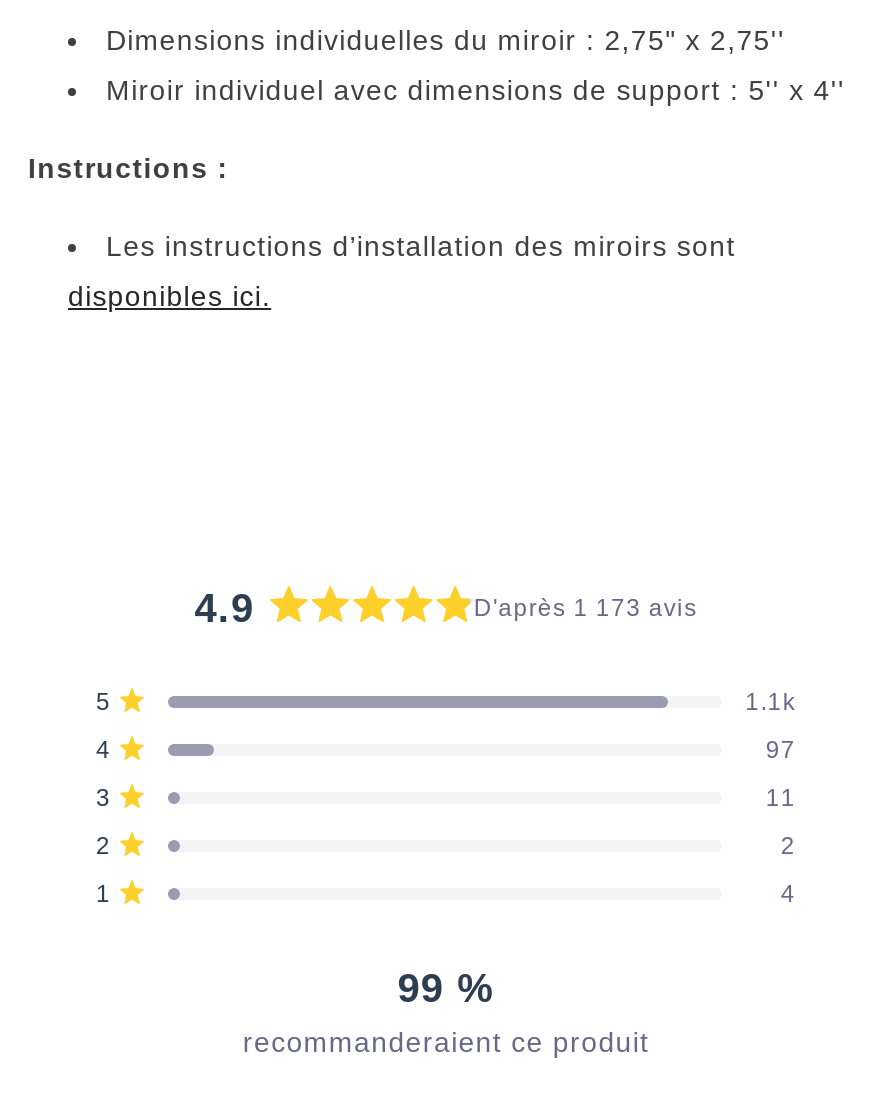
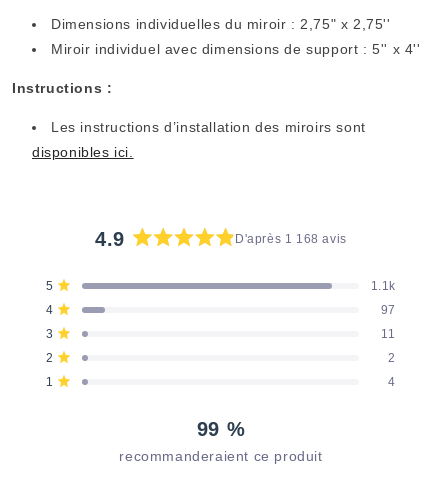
- D'après 1 173 avis
+ D'après 1 168 avis
